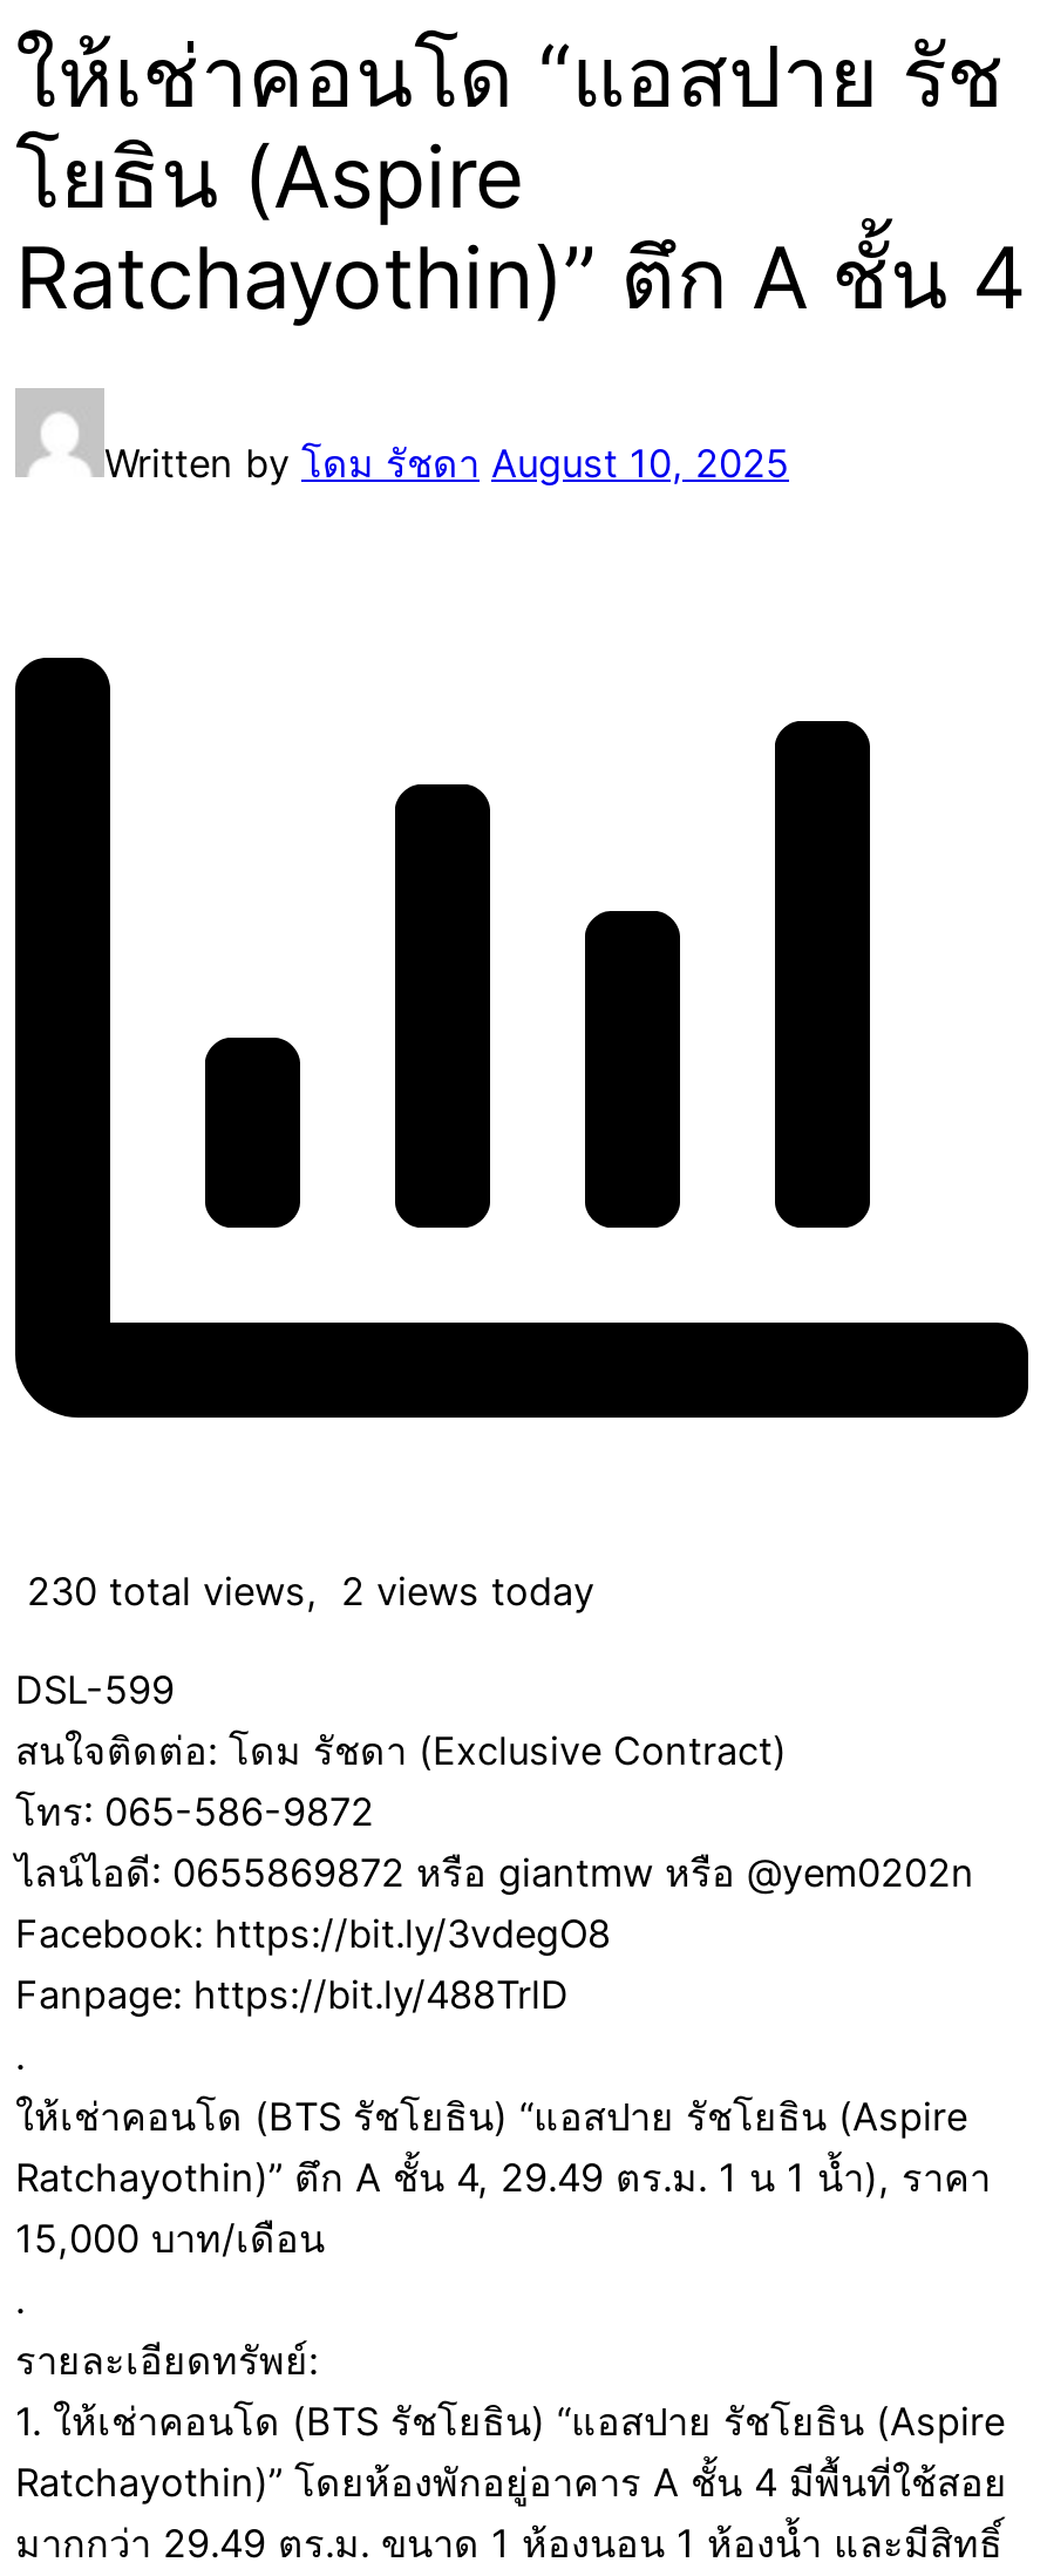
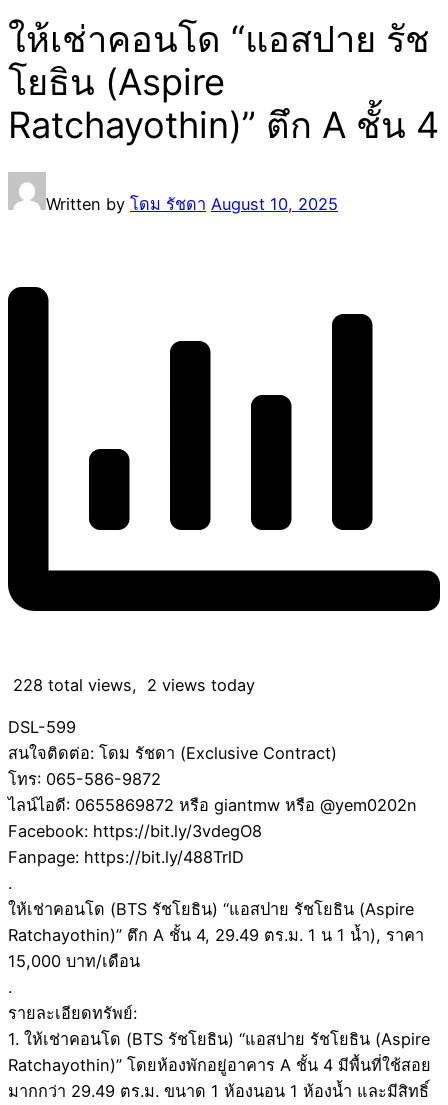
- 230 total views, 2 views today
+ 228 total views, 2 views today
